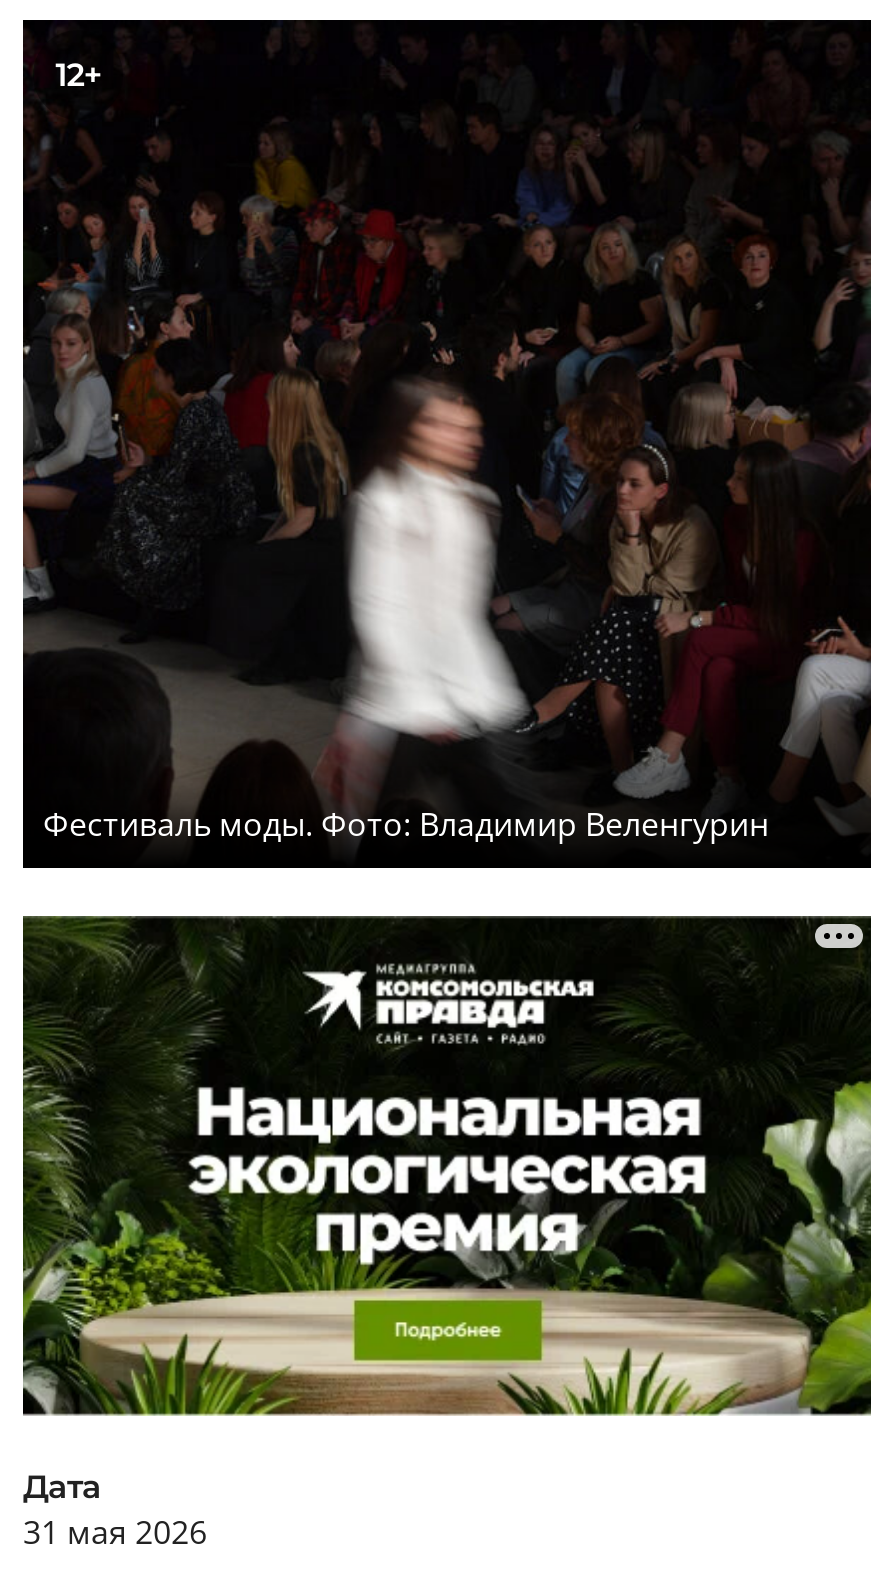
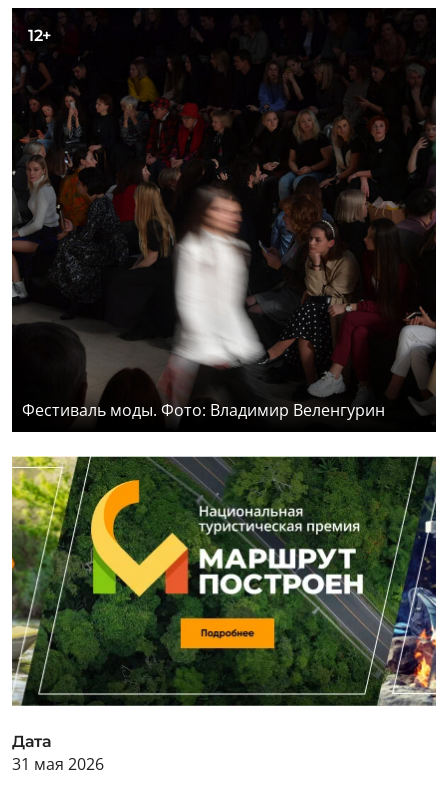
- [image]
+ [image]
